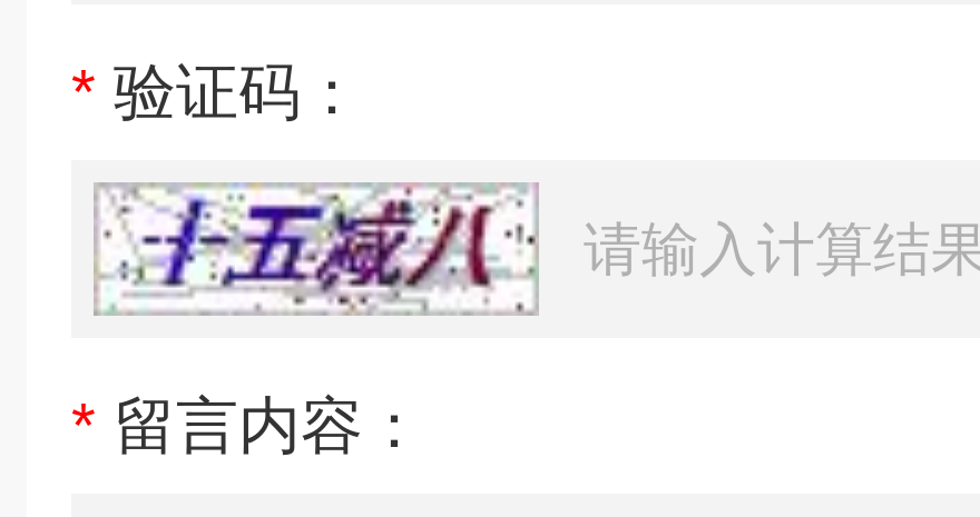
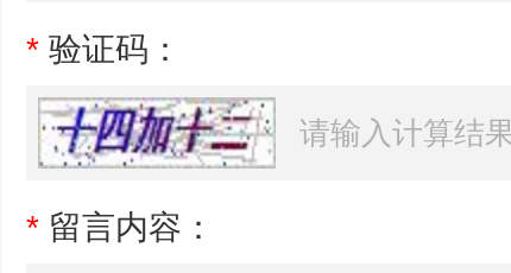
- [image]
+ [image]
